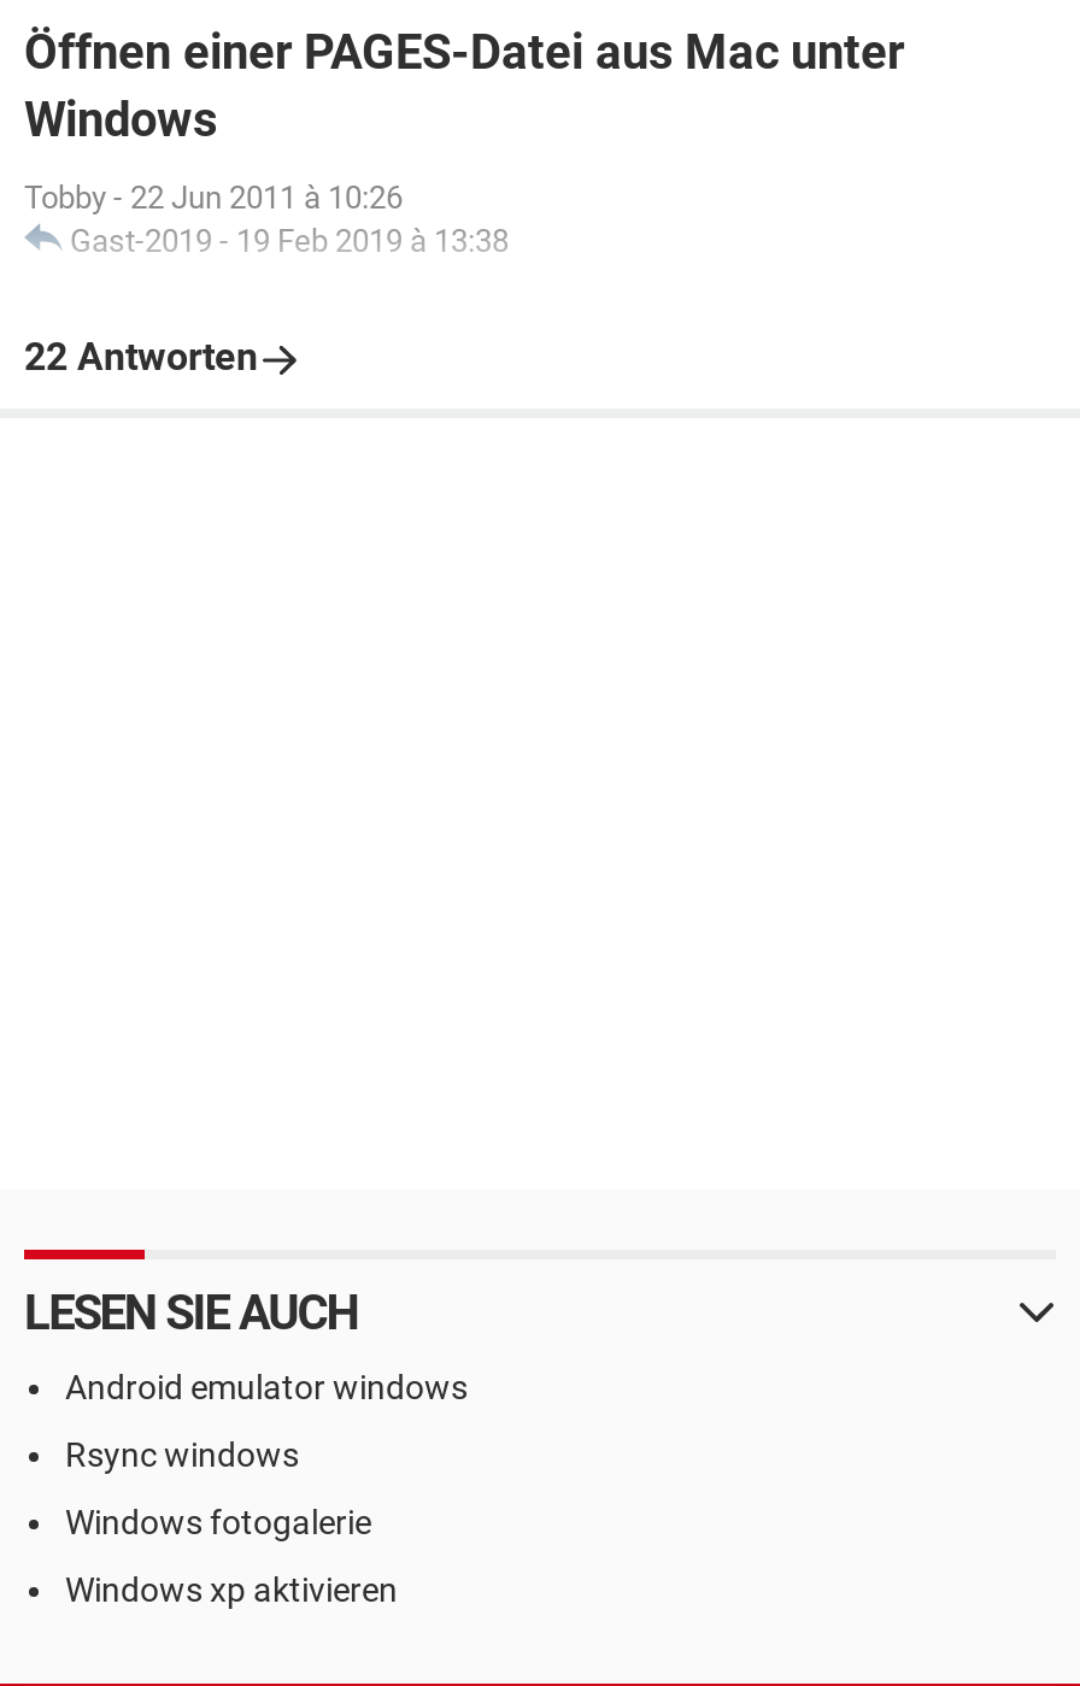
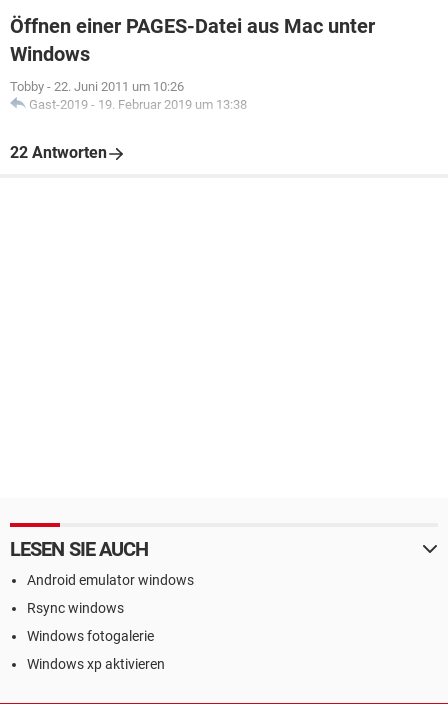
- Tobby - 22 Jun 2011 à 10:26
+ Tobby - 22. Juni 2011 um 10:26

- Gast-2019 - 19 Feb 2019 à 13:38
+ Gast-2019 - 19. Februar 2019 um 13:38
